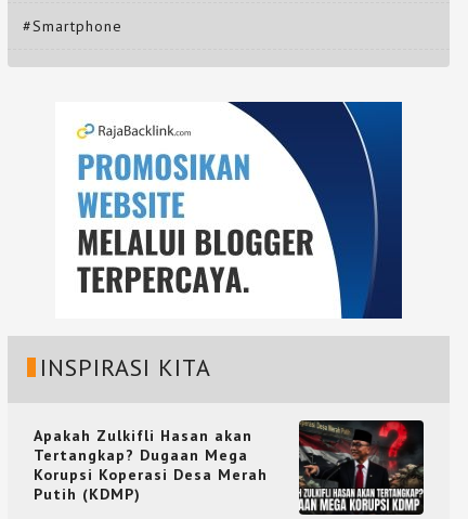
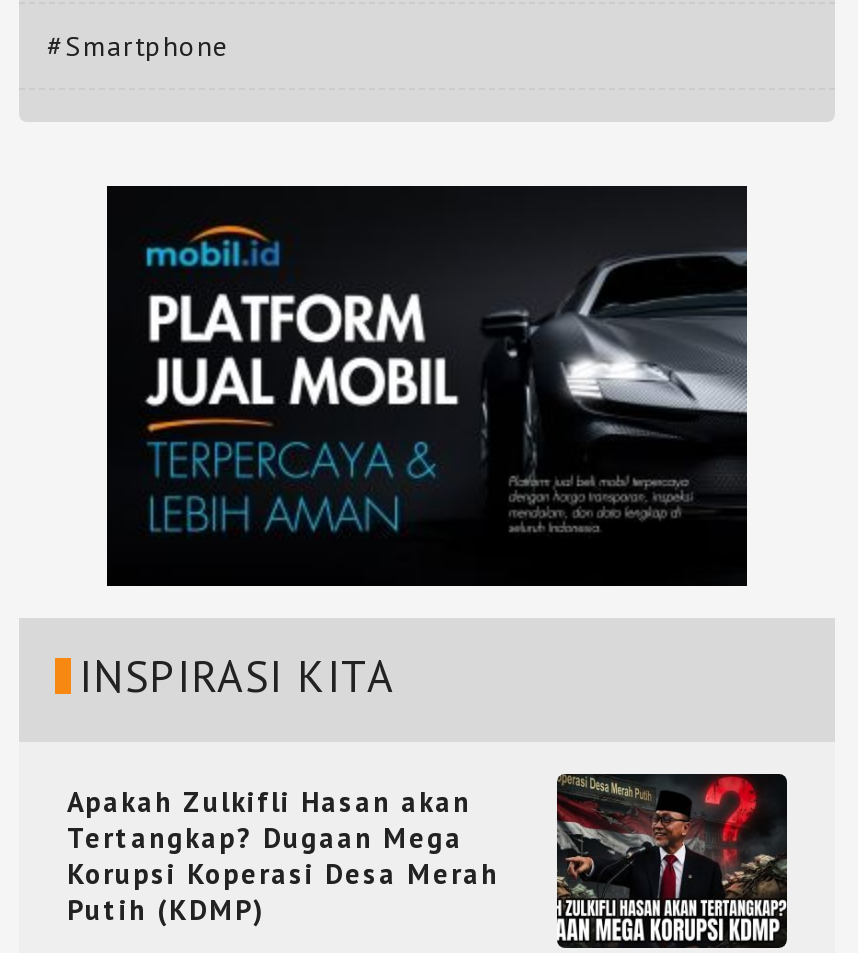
- [image]
+ [image]
